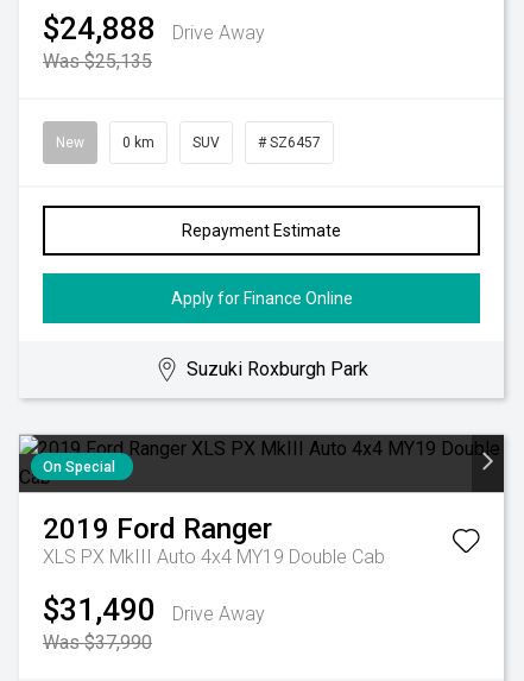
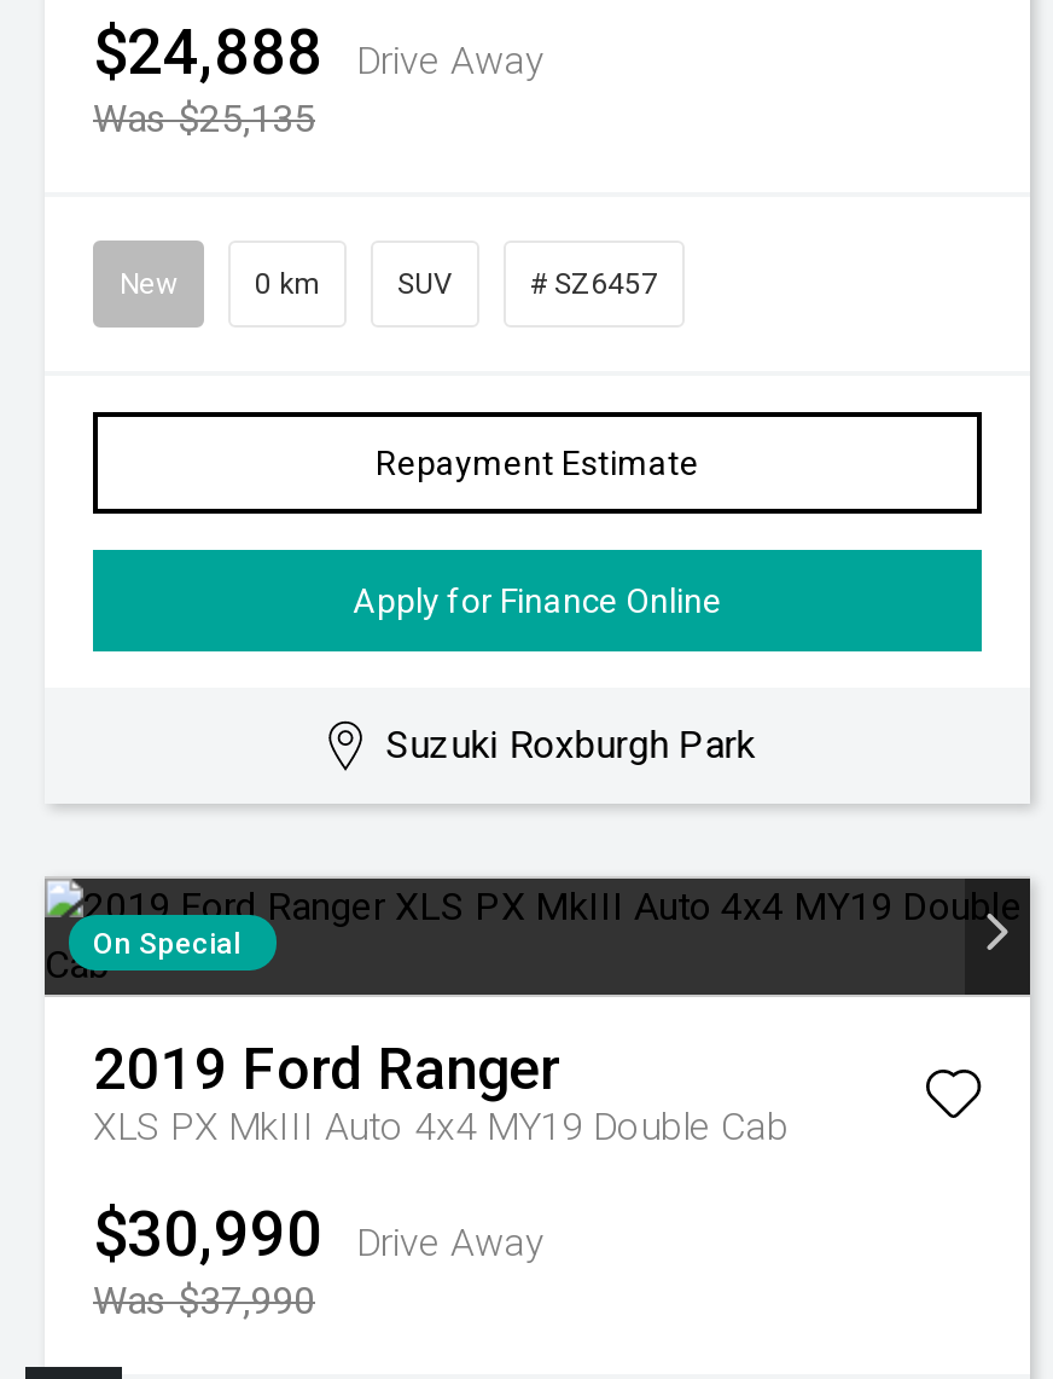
- $31,490 Drive Away
+ $30,990 Drive Away
